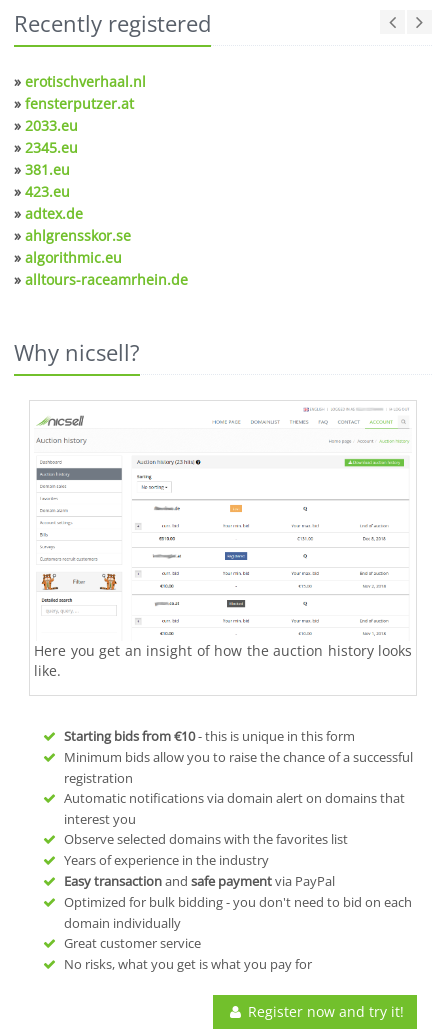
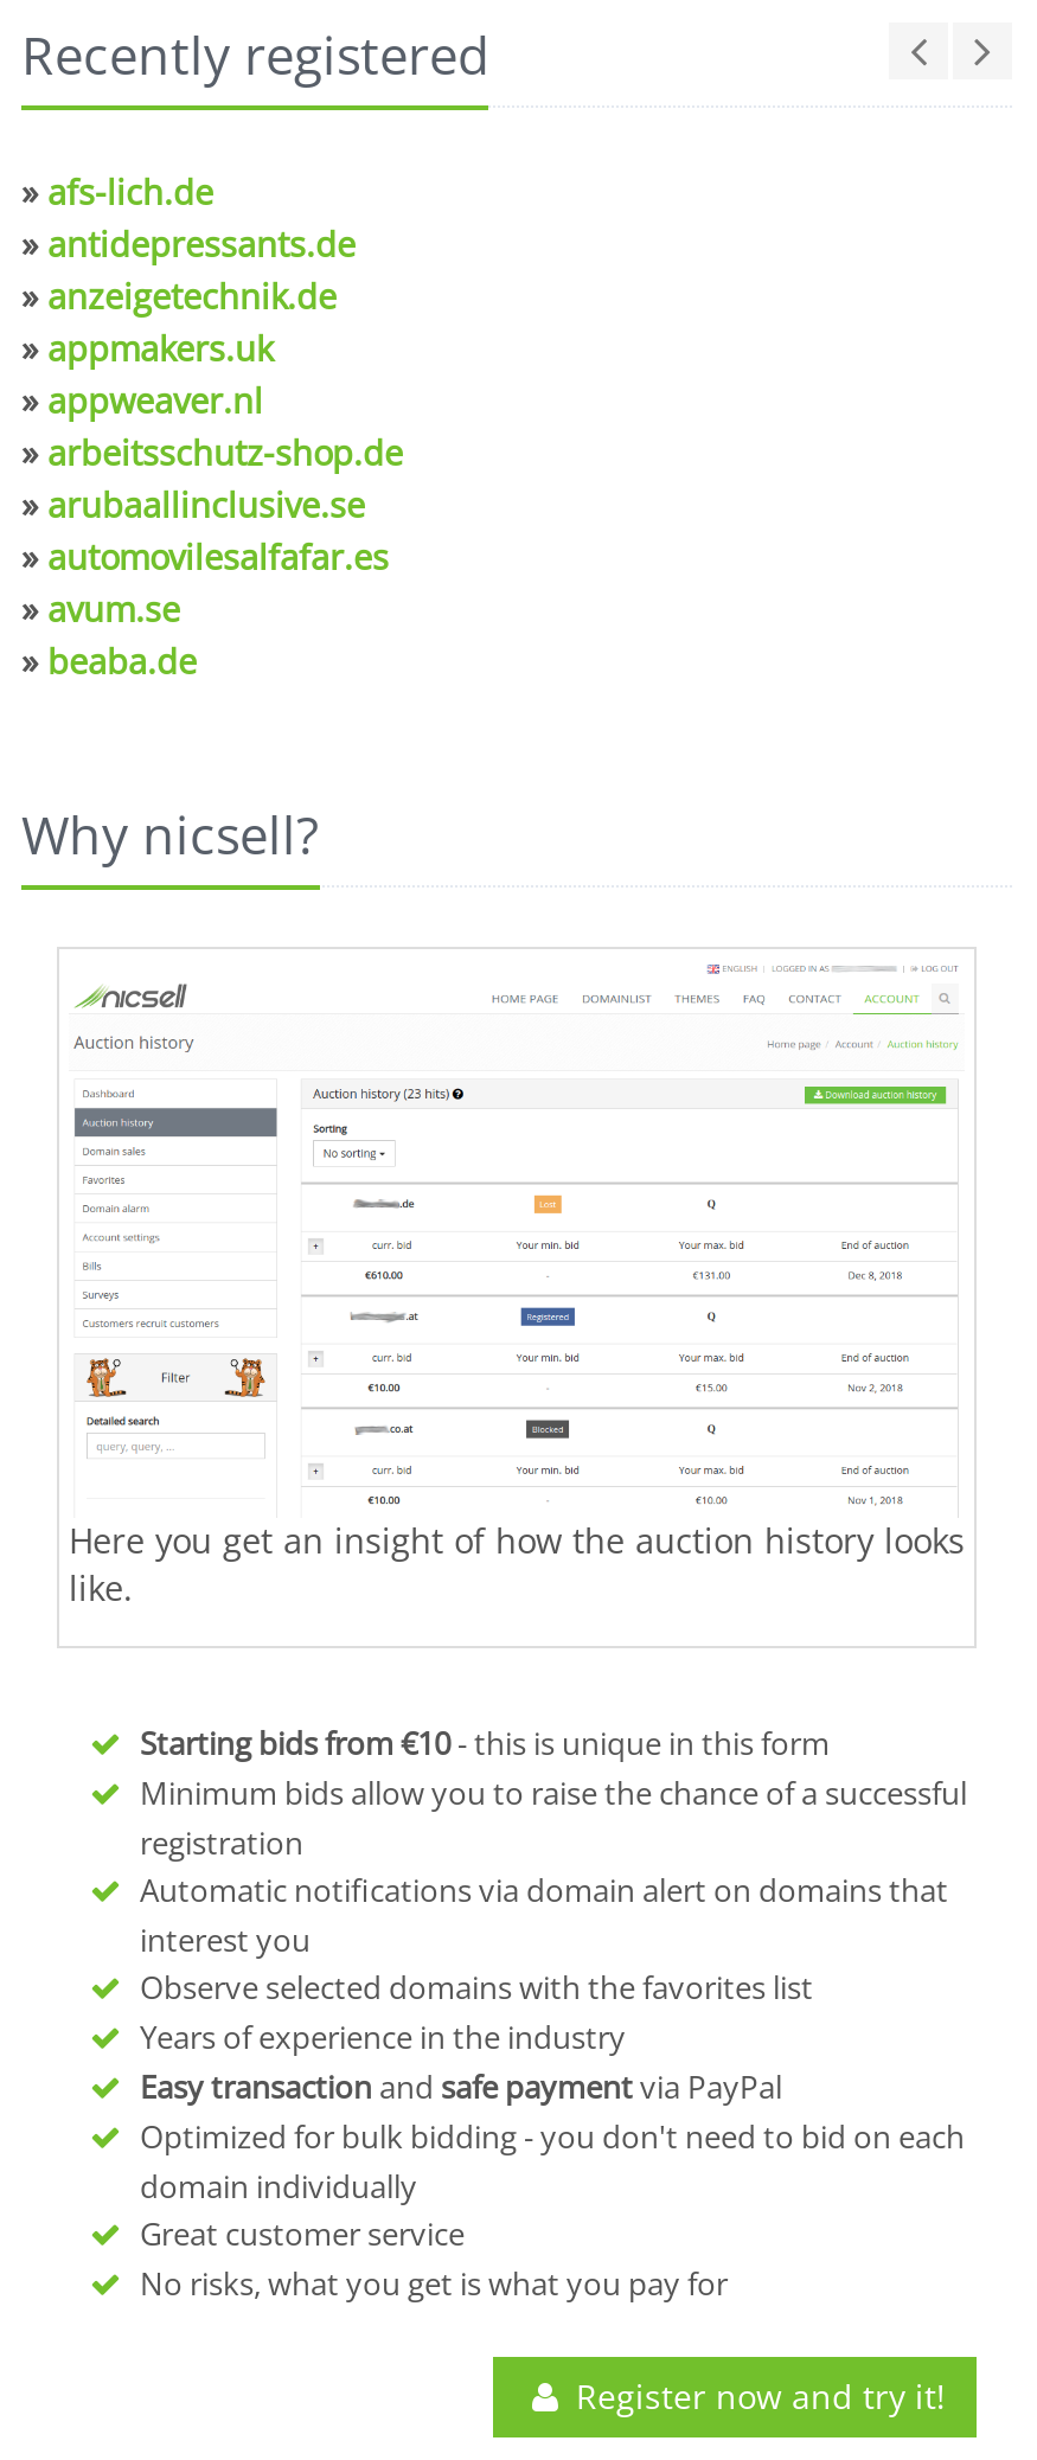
- » erotischverhaal.nl
- » fensterputzer.at
- » 2033.eu
- » 2345.eu
- » 381.eu
- » 423.eu
- » adtex.de
- » ahlgrensskor.se
- » algorithmic.eu
- » alltours-raceamrhein.de
+ » afs-lich.de
+ » antidepressants.de
+ » anzeigetechnik.de
+ » appmakers.uk
+ » appweaver.nl
+ » arbeitsschutz-shop.de
+ » arubaallinclusive.se
+ » automovilesalfafar.es
+ » avum.se
+ » beaba.de
